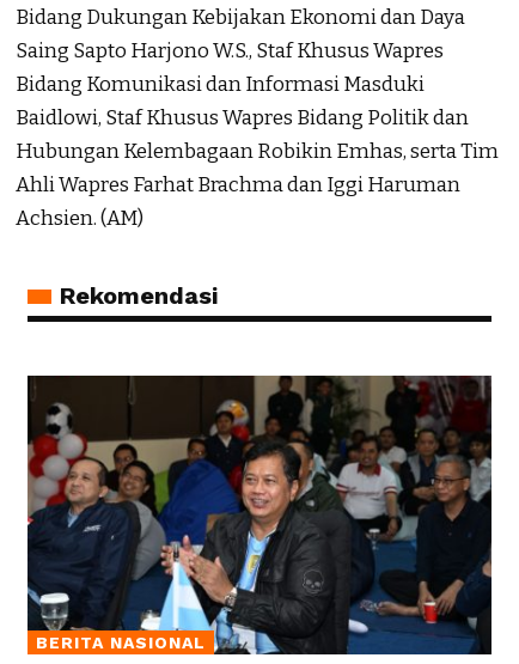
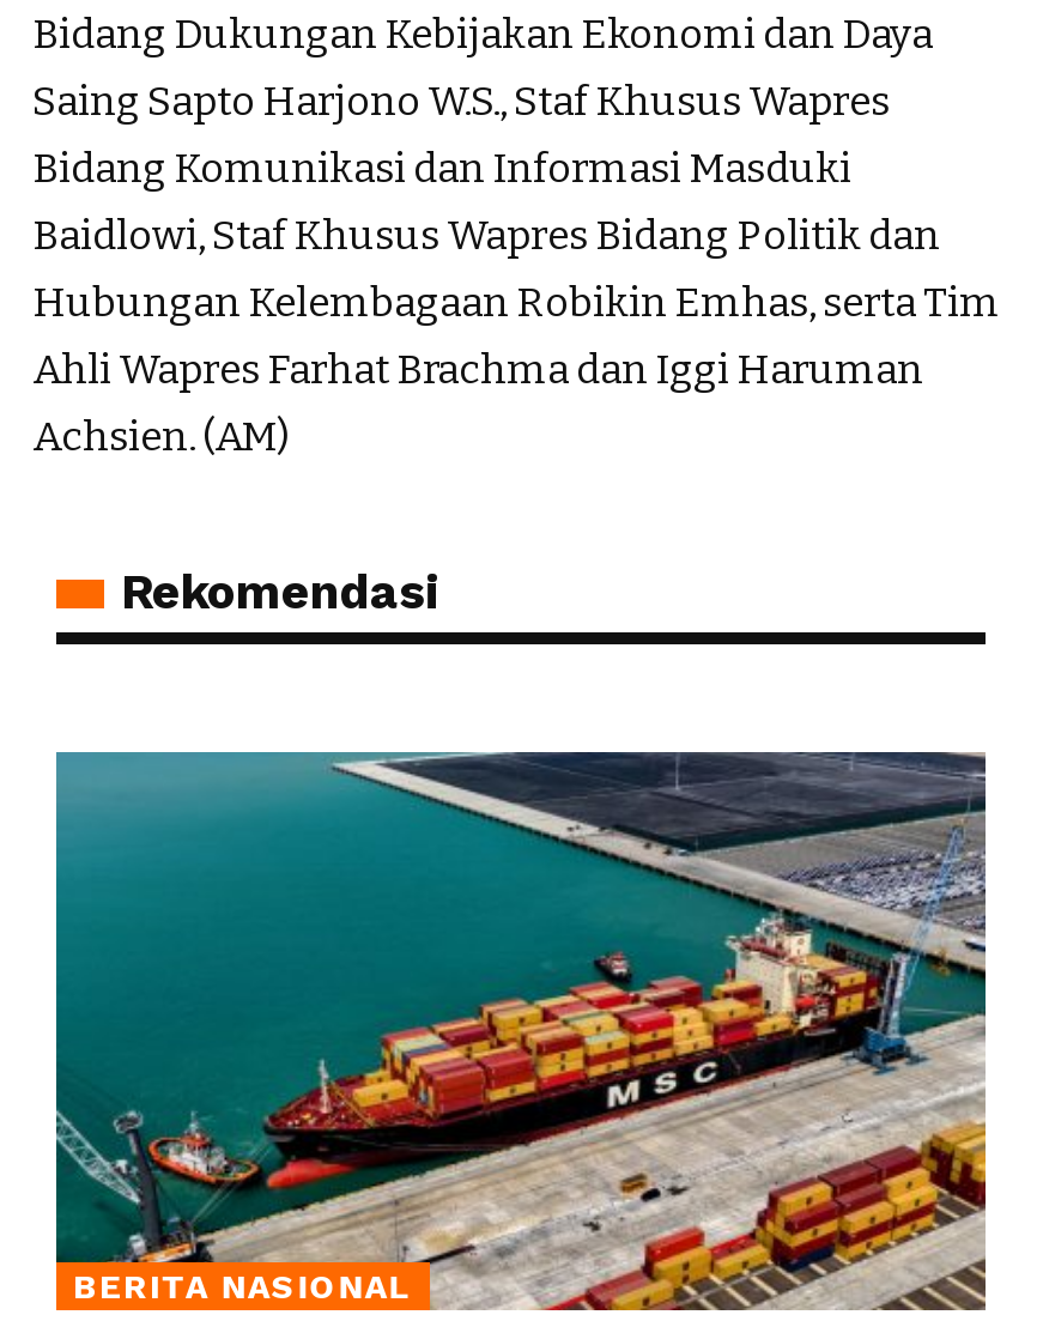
- [image]
+ [image]
